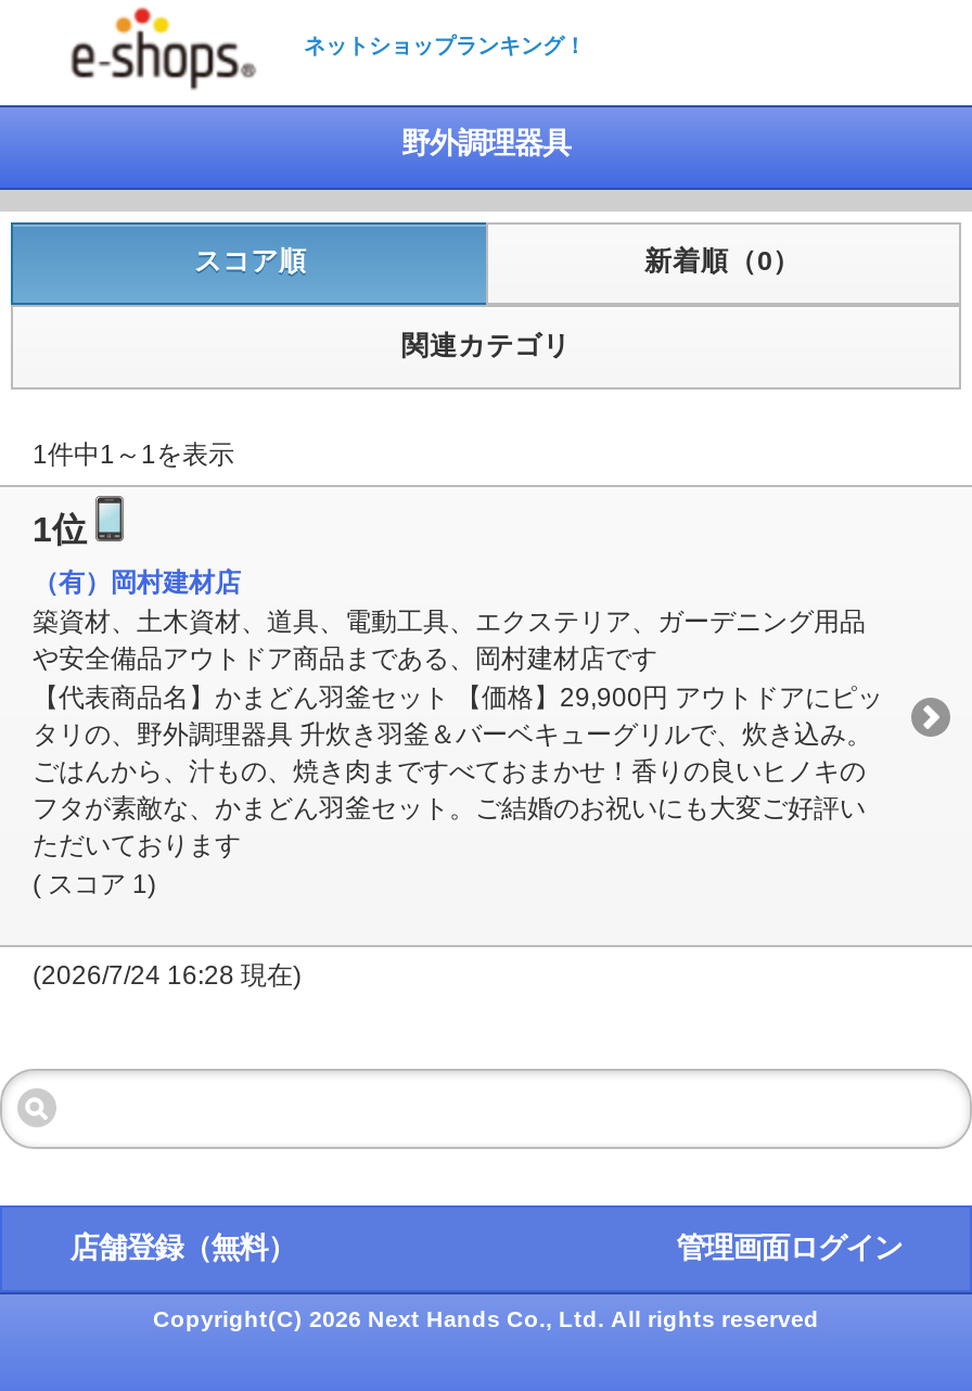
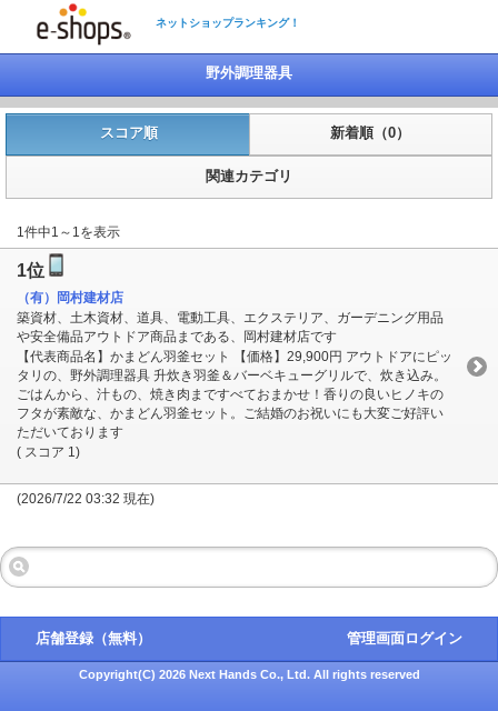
- (2026/7/24 16:28 現在)
+ (2026/7/22 03:32 現在)
